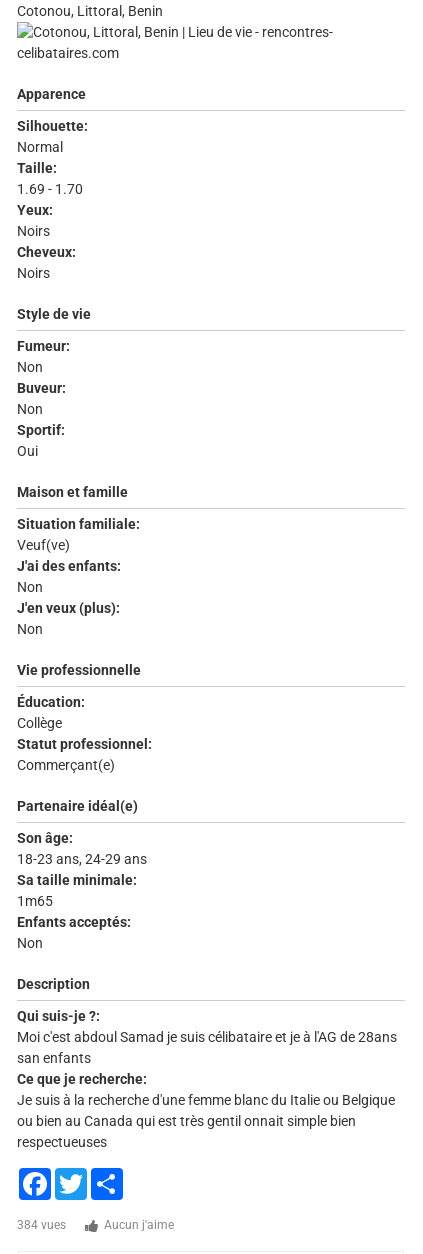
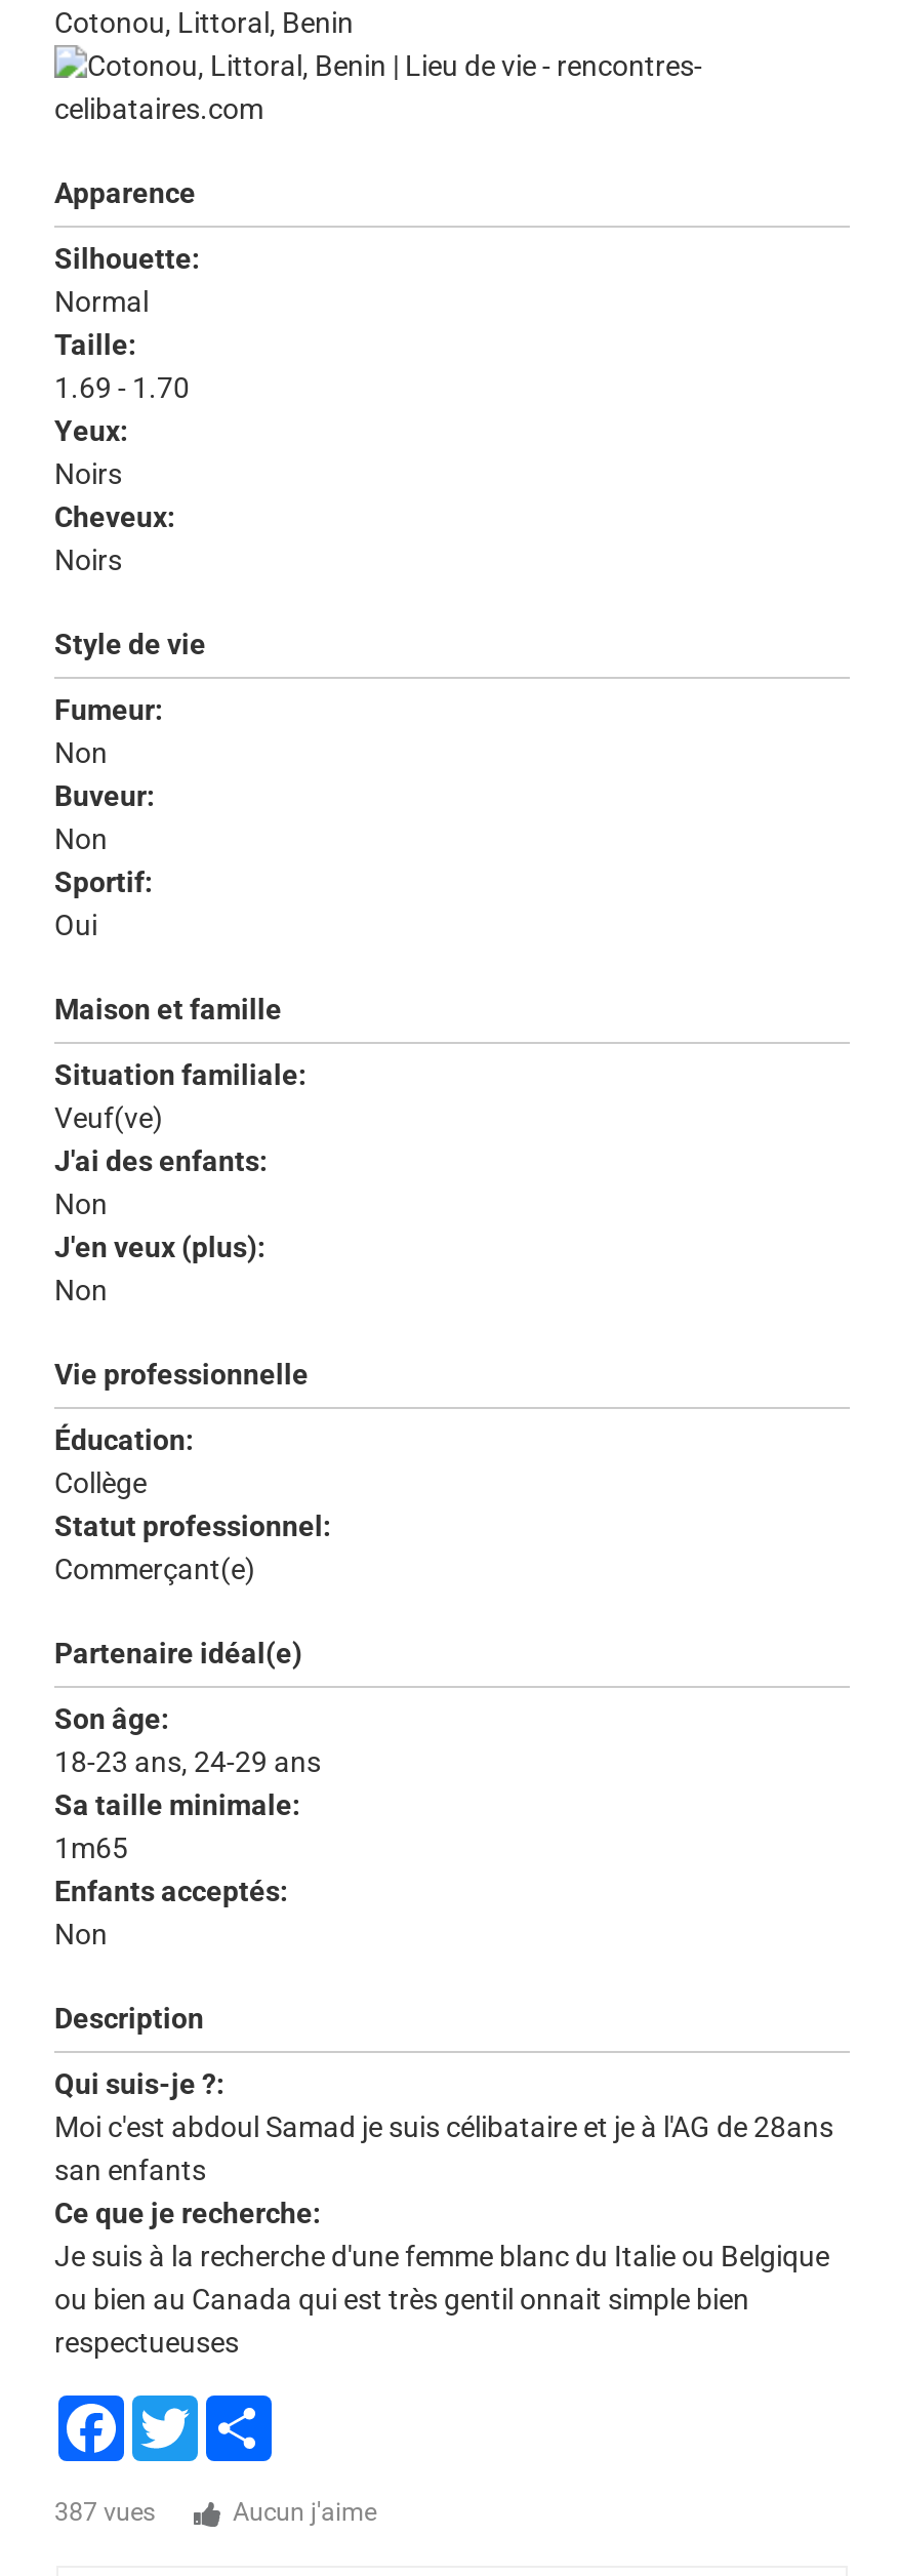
- 384 vues
+ 387 vues
